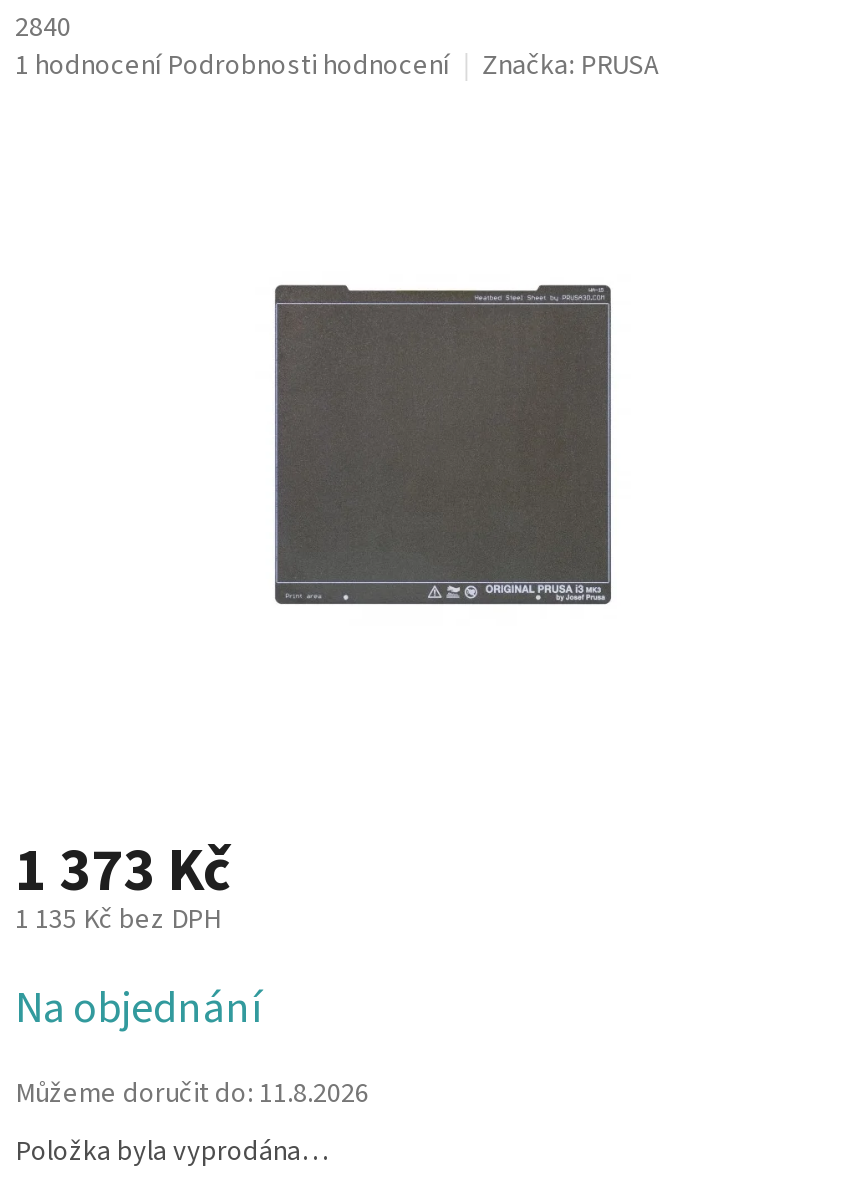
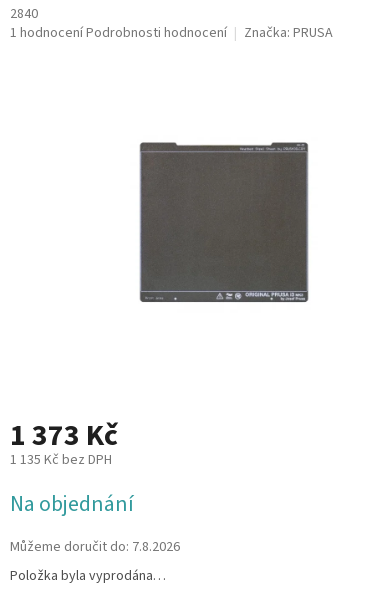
- Můžeme doručit do: 11.8.2026
+ Můžeme doručit do: 7.8.2026
